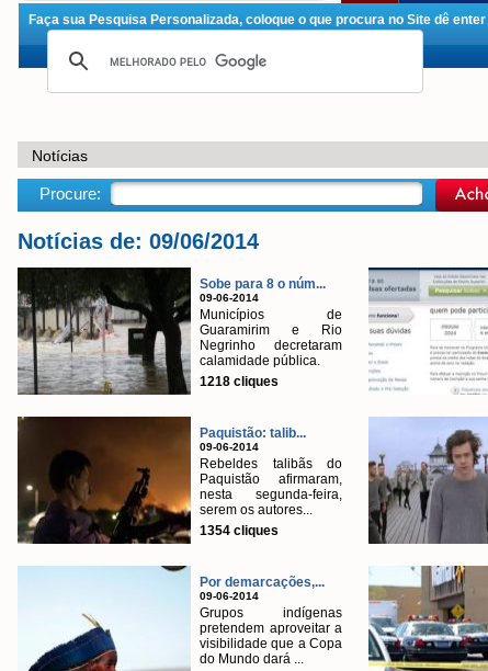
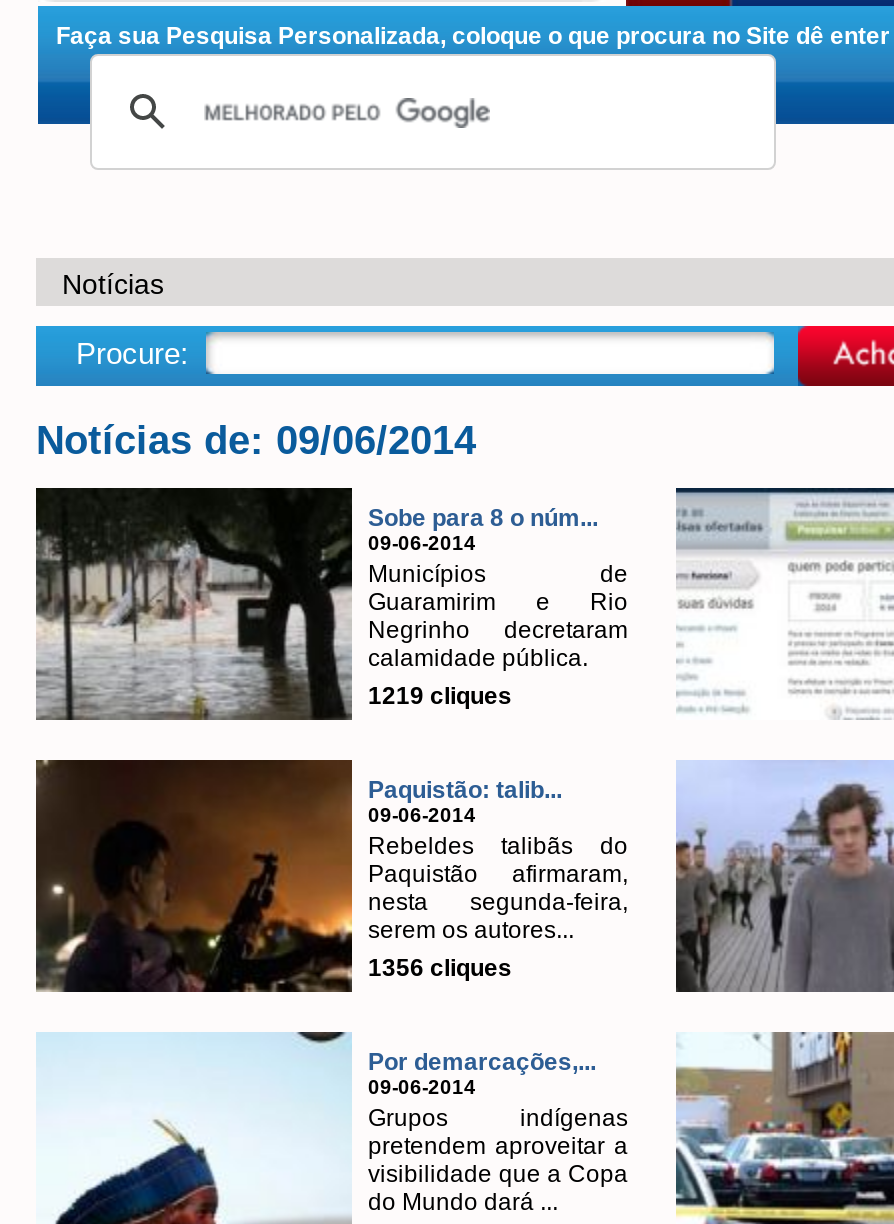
- 1218 cliques
+ 1219 cliques

- 1354 cliques
+ 1356 cliques
